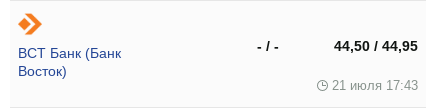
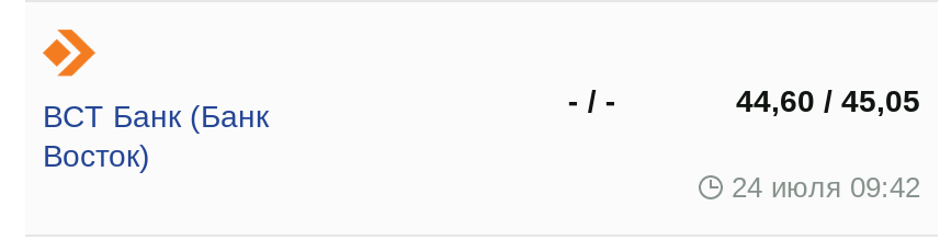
- 44,50 / 44,95
+ 44,60 / 45,05

- 21 июля 17:43
+ 24 июля 09:42
